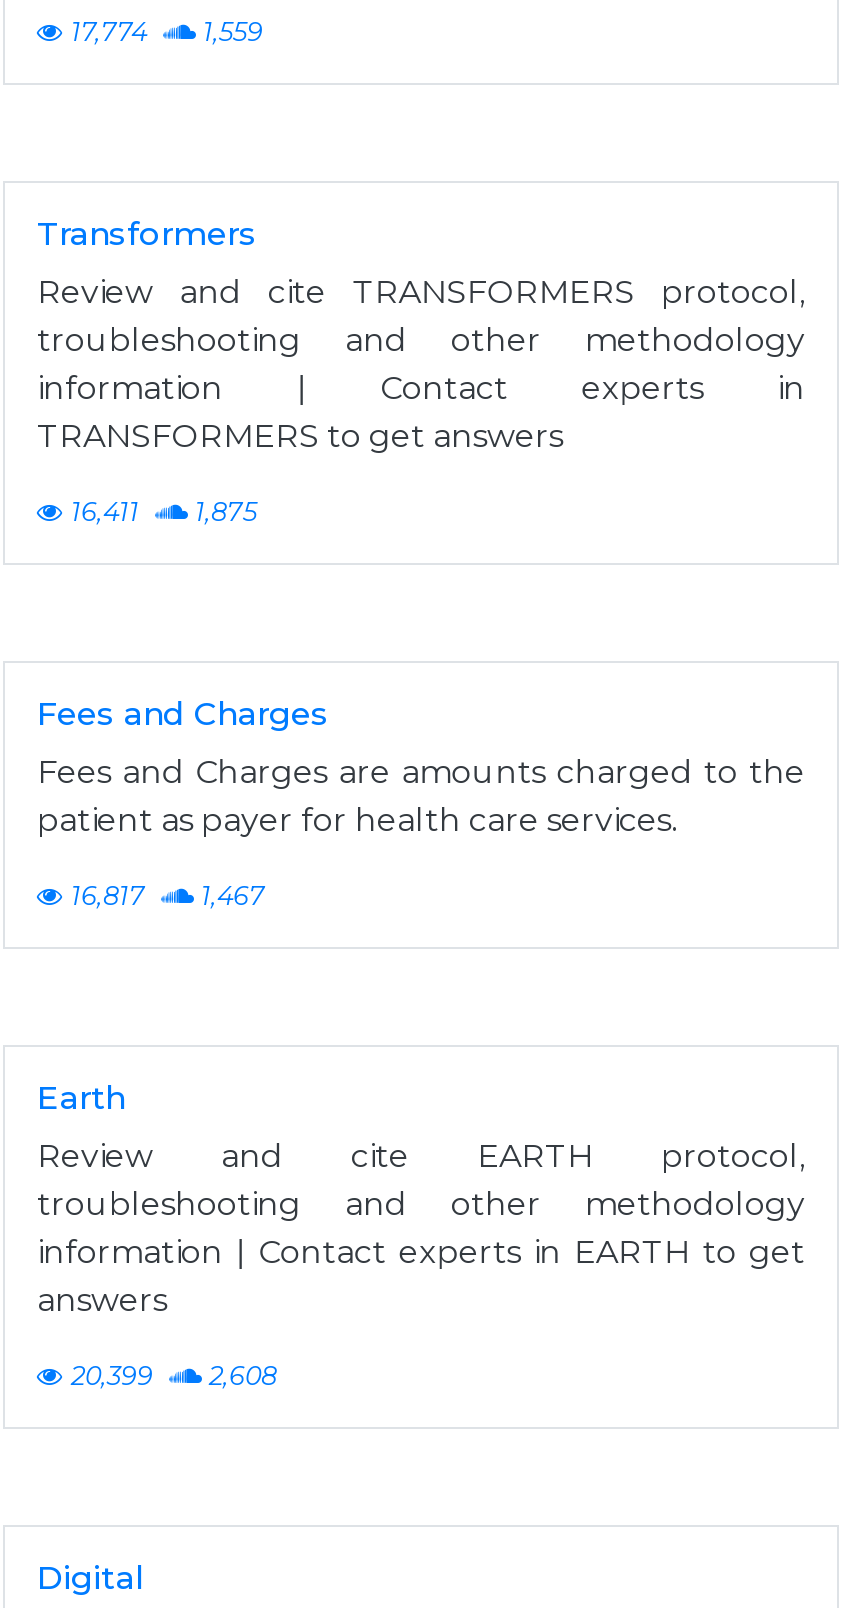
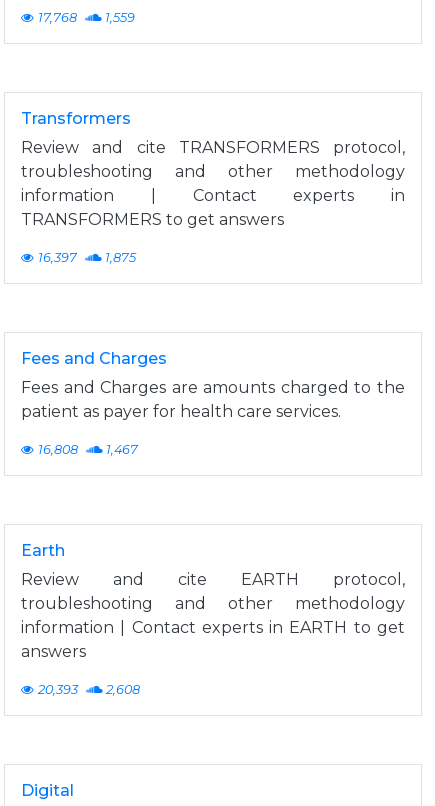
- 17,774 1,559
+ 17,768 1,559

- 16,411 1,875
+ 16,397 1,875

- 16,817 1,467
+ 16,808 1,467

- 20,399 2,608
+ 20,393 2,608
